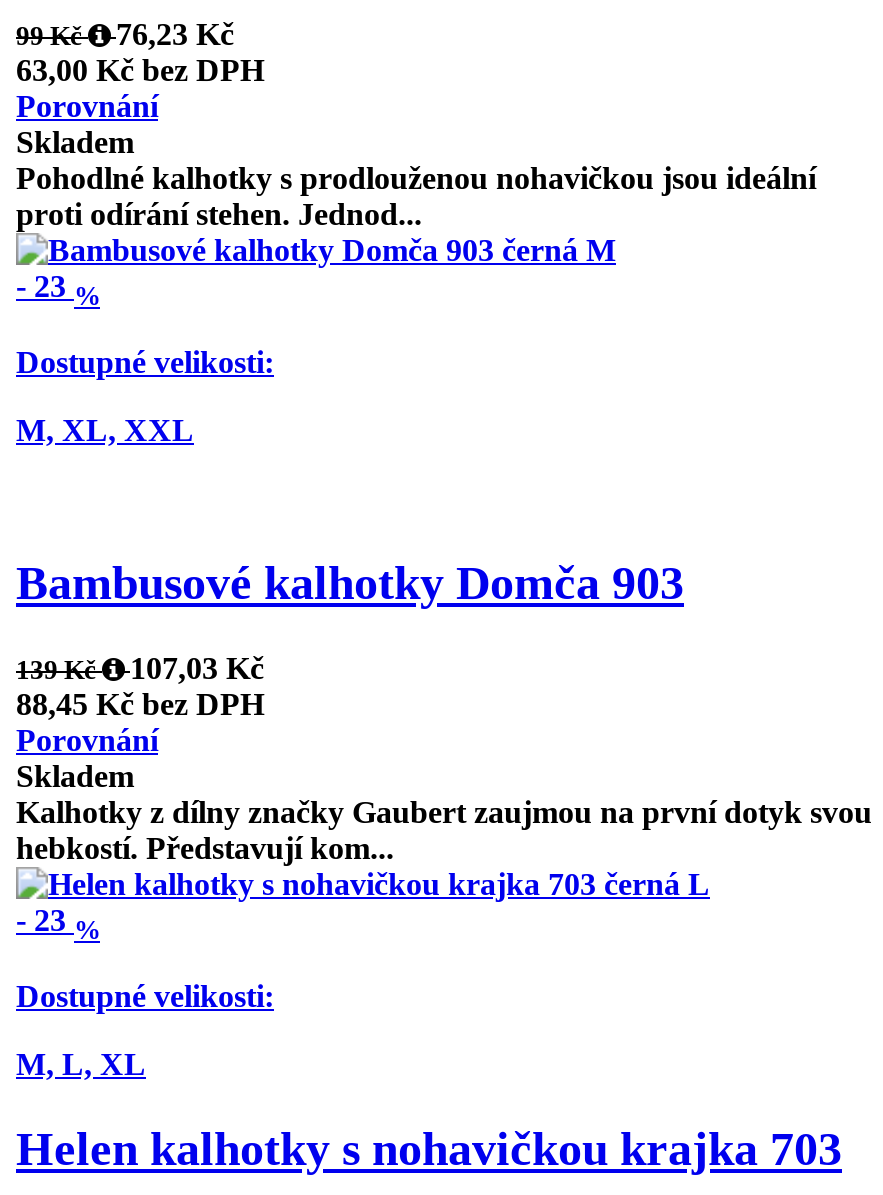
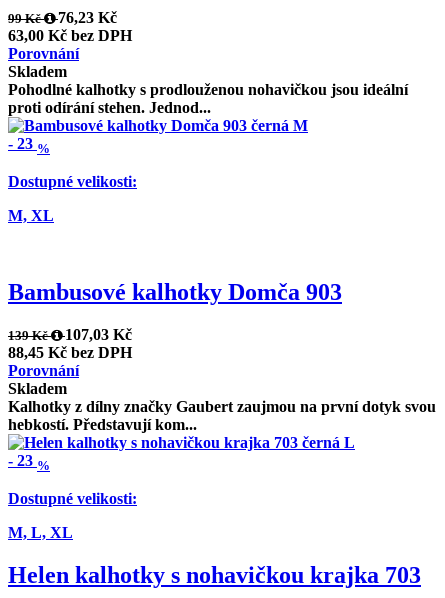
- M, XL, XXL
+ M, XL
